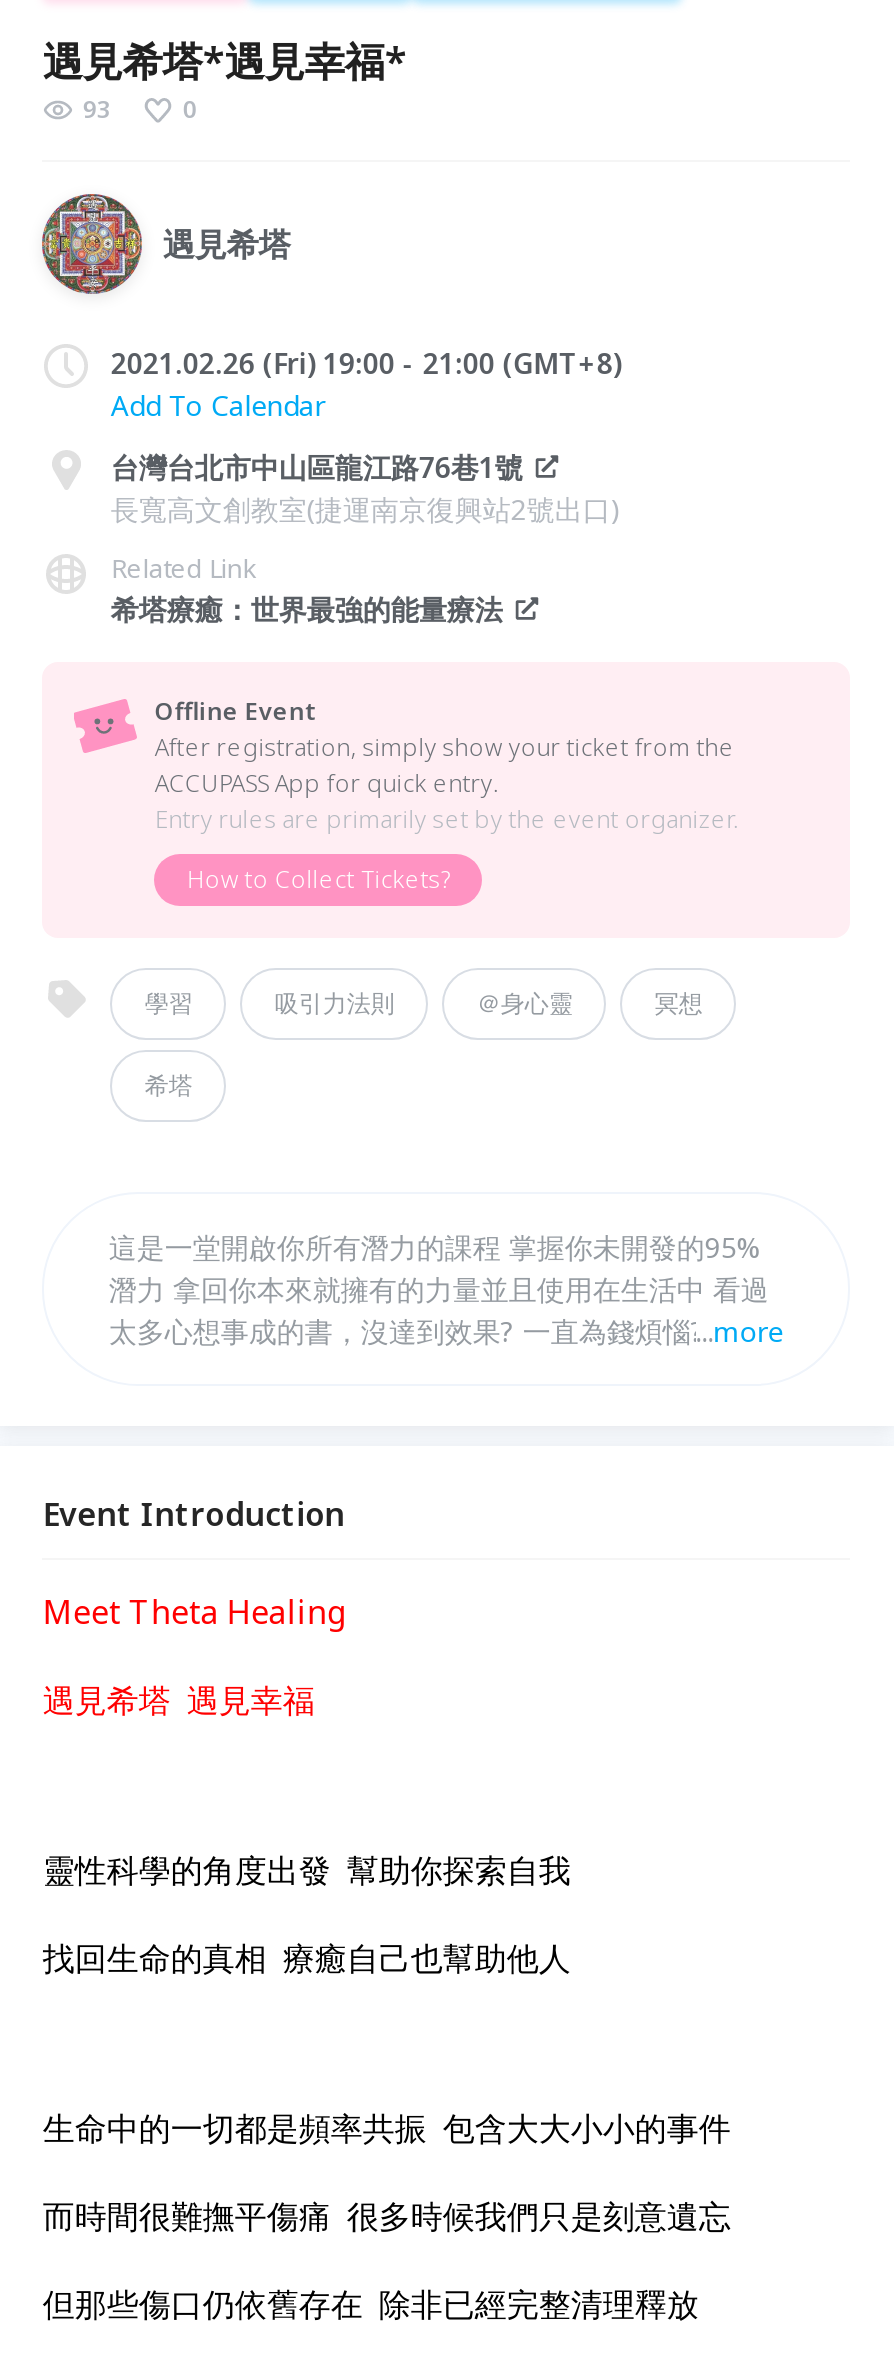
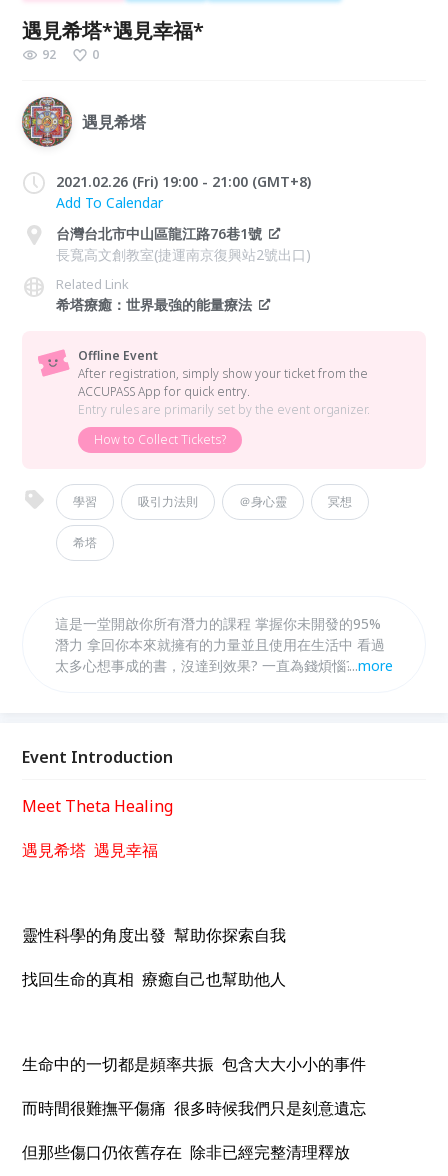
- 93
+ 92
